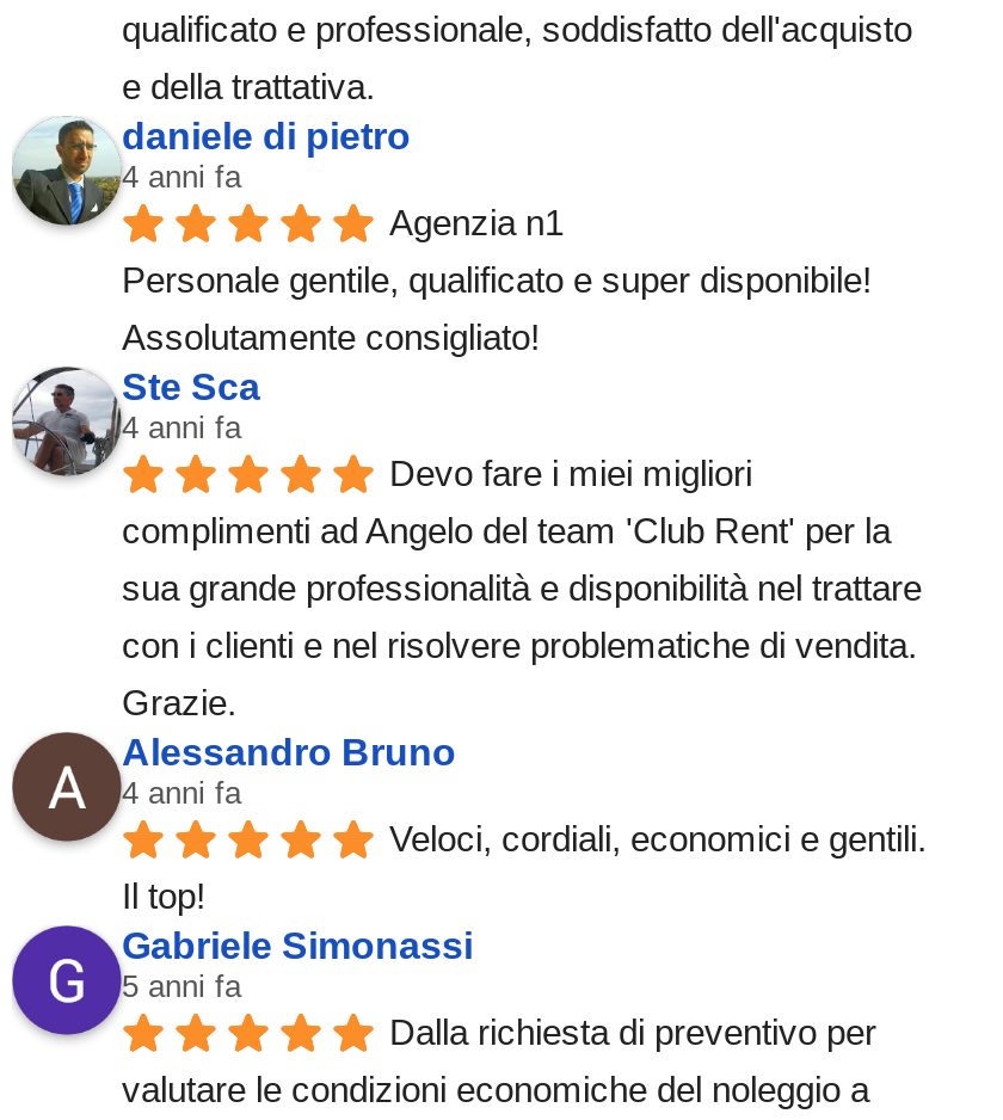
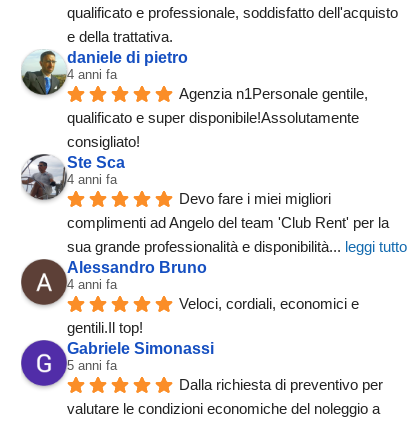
- sua grande professionalità e disponibilità nel trattare
- con i clienti e nel risolvere problematiche di vendita.
- Grazie.
+ sua grande professionalità e disponibilità... leggi tutto
